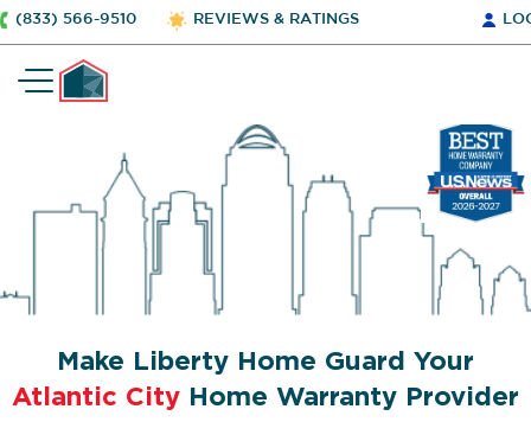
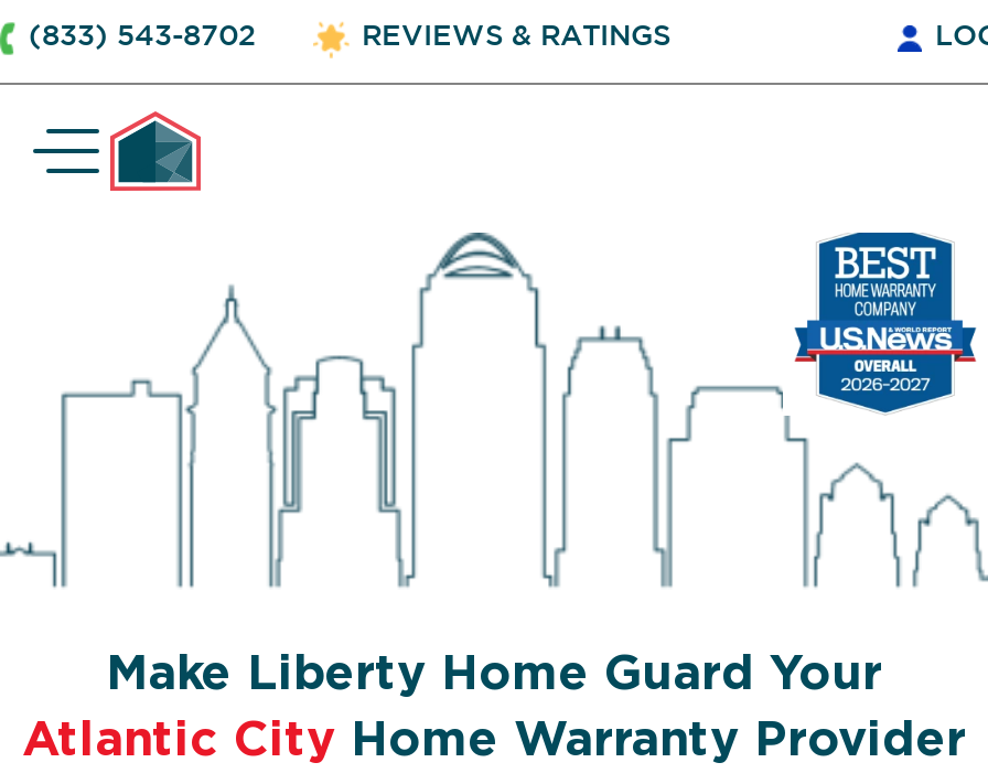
- (833) 566-9510
+ (833) 543-8702
